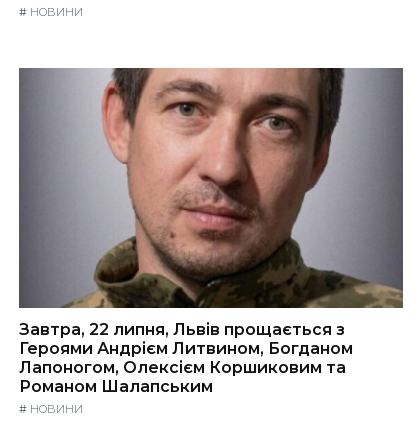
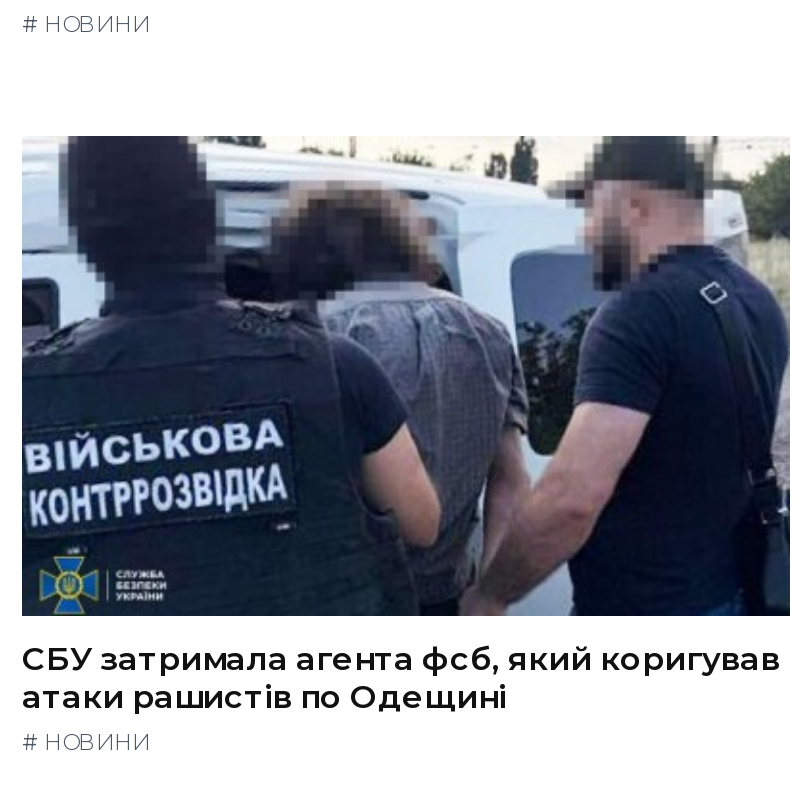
- [image]
- Завтра, 22 липня, Львів прощається з
- Героями Андрієм Литвином, Богданом
- Лапоногом, Олексієм Коршиковим та
- Романом Шалапським
+ [image]
+ СБУ затримала агента фсб, який коригував
+ атаки рашистів по Одещині
